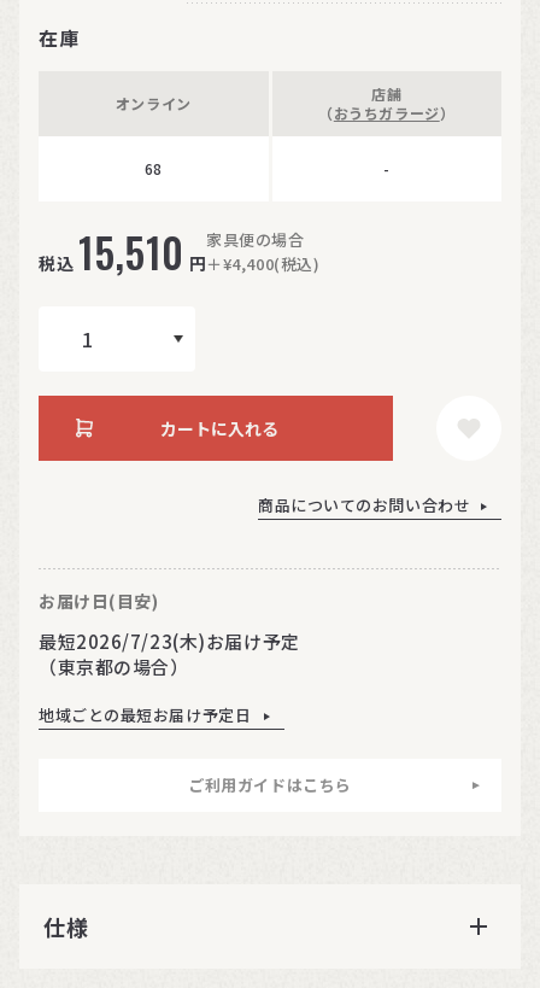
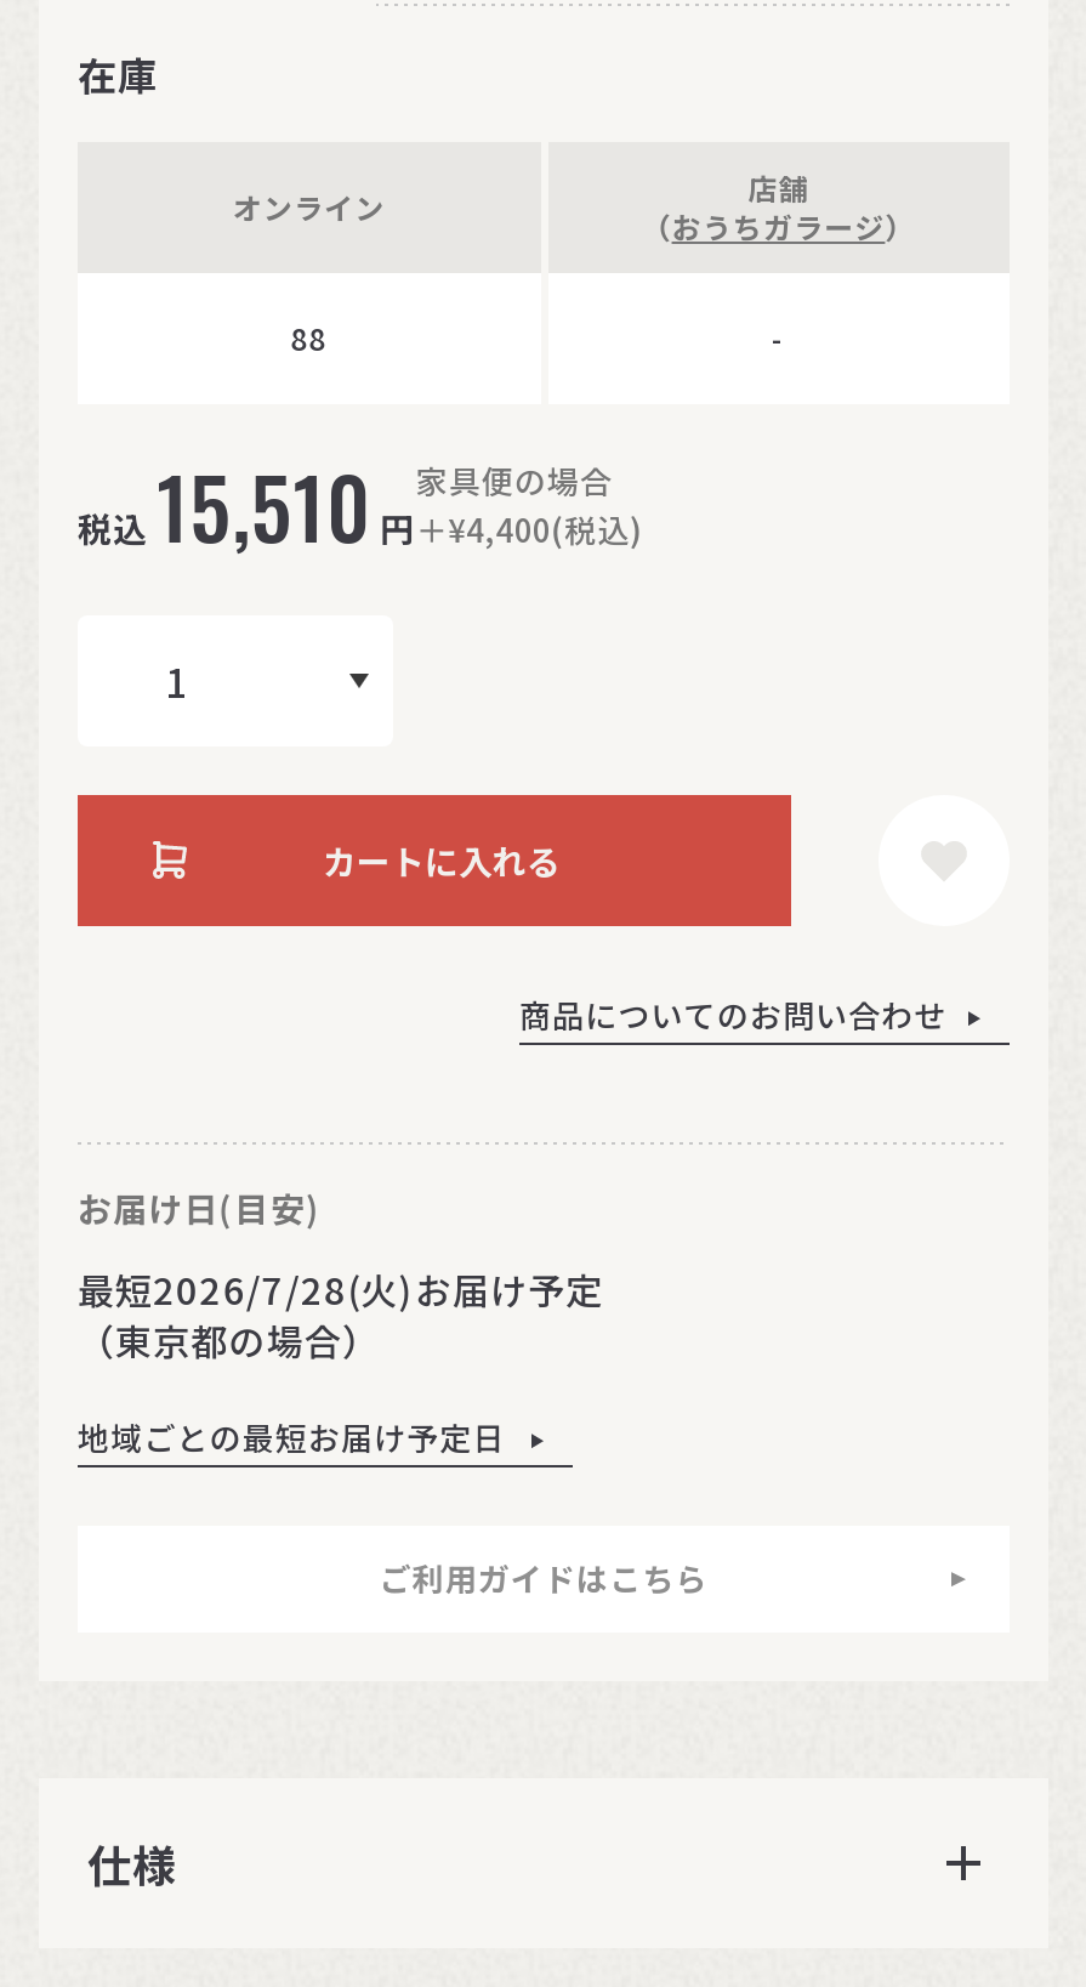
- 68
+ 88

- 最短2026/7/23(木)お届け予定
+ 最短2026/7/28(火)お届け予定
